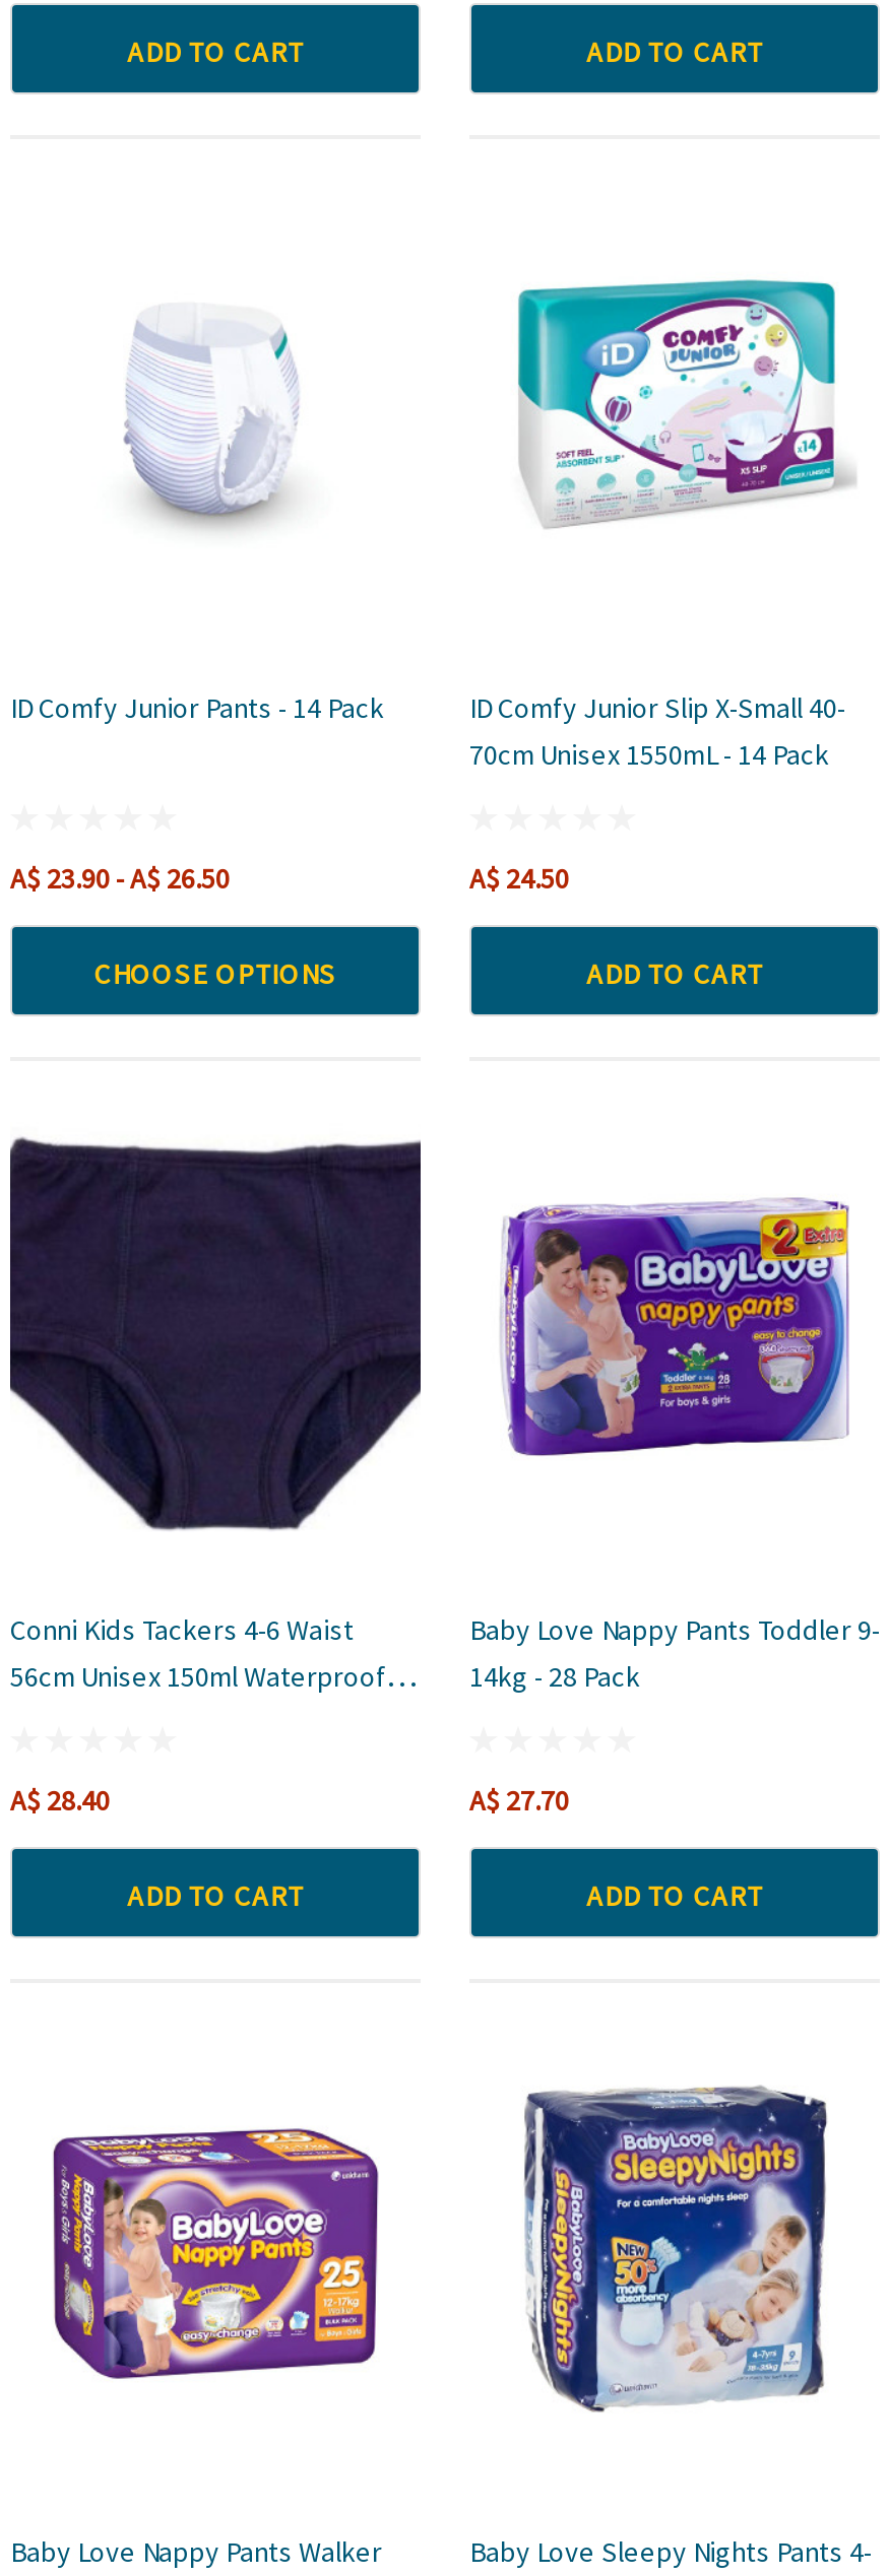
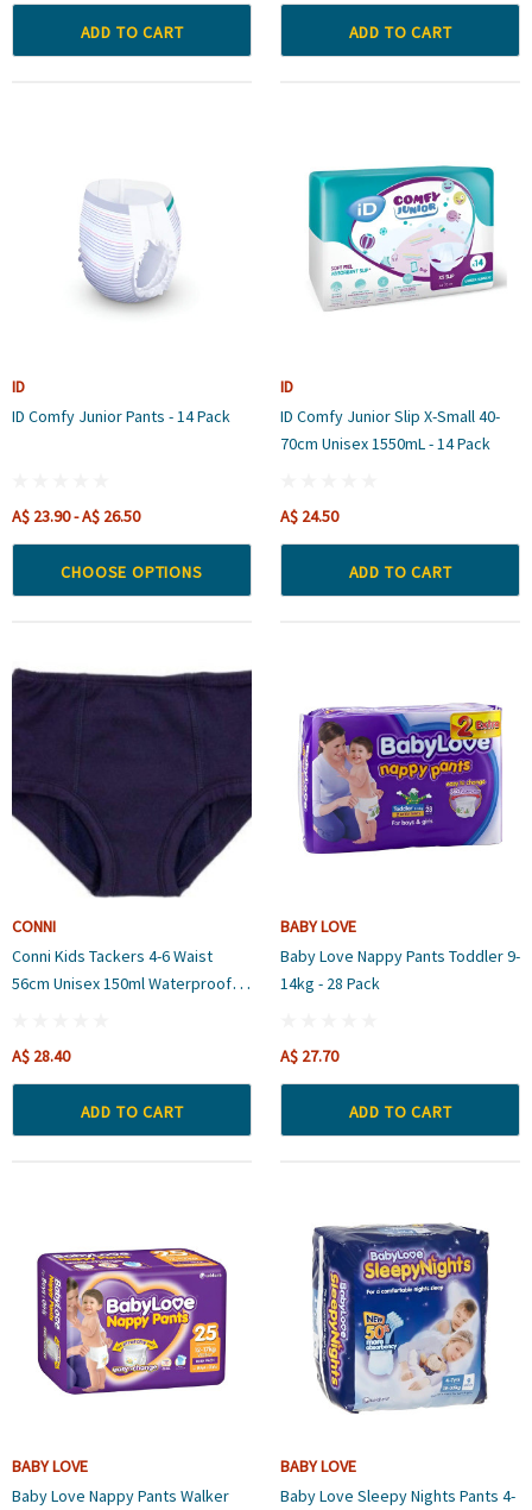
+ ID

+ ID

+ CONNI

+ BABY LOVE

+ BABY LOVE

+ BABY LOVE
